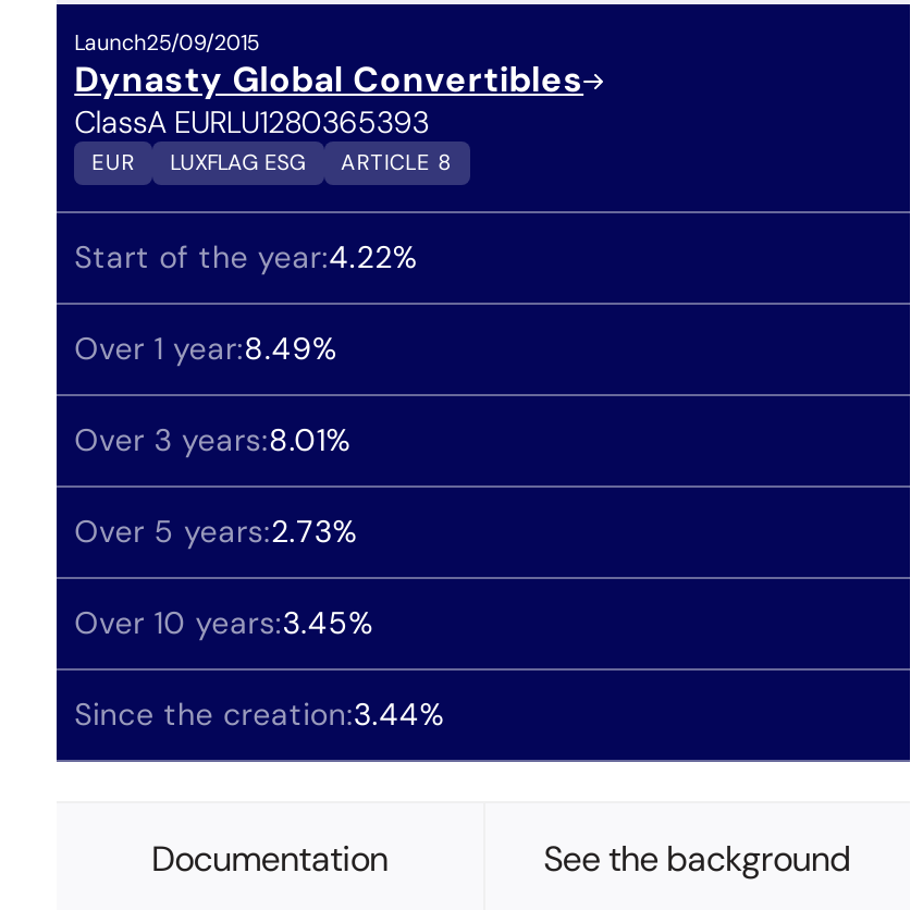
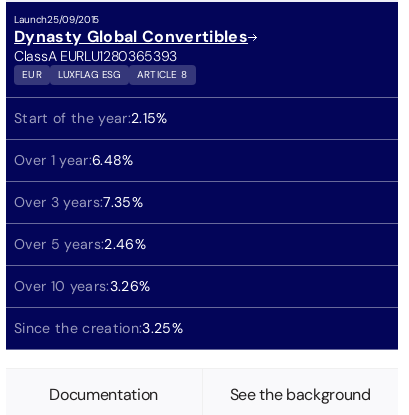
- Start of the year:4.22%
+ Start of the year:2.15%

- Over 1 year:8.49%
+ Over 1 year:6.48%

- Over 3 years:8.01%
+ Over 3 years:7.35%

- Over 5 years:2.73%
+ Over 5 years:2.46%

- Over 10 years:3.45%
+ Over 10 years:3.26%

- Since the creation:3.44%
+ Since the creation:3.25%
